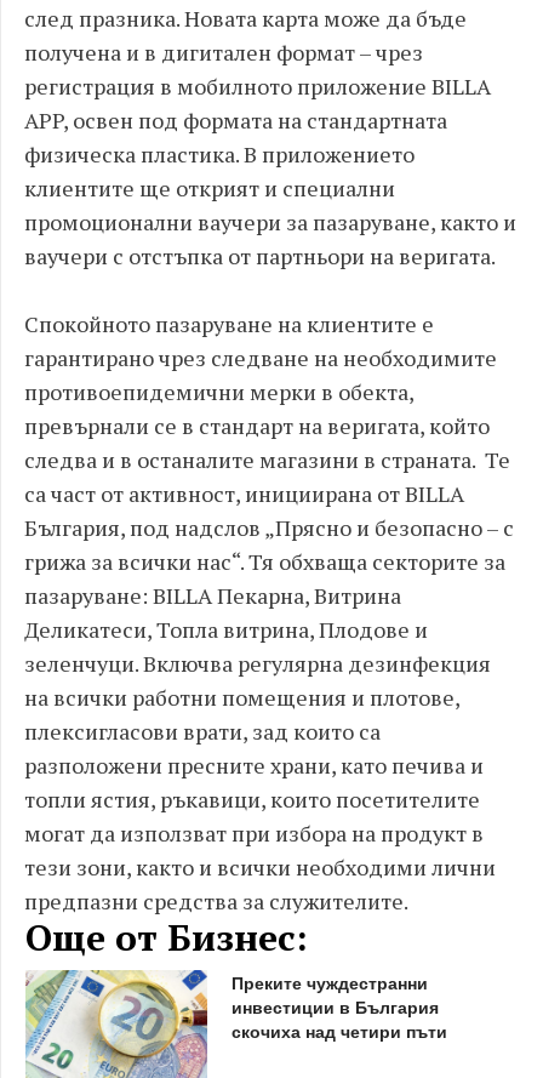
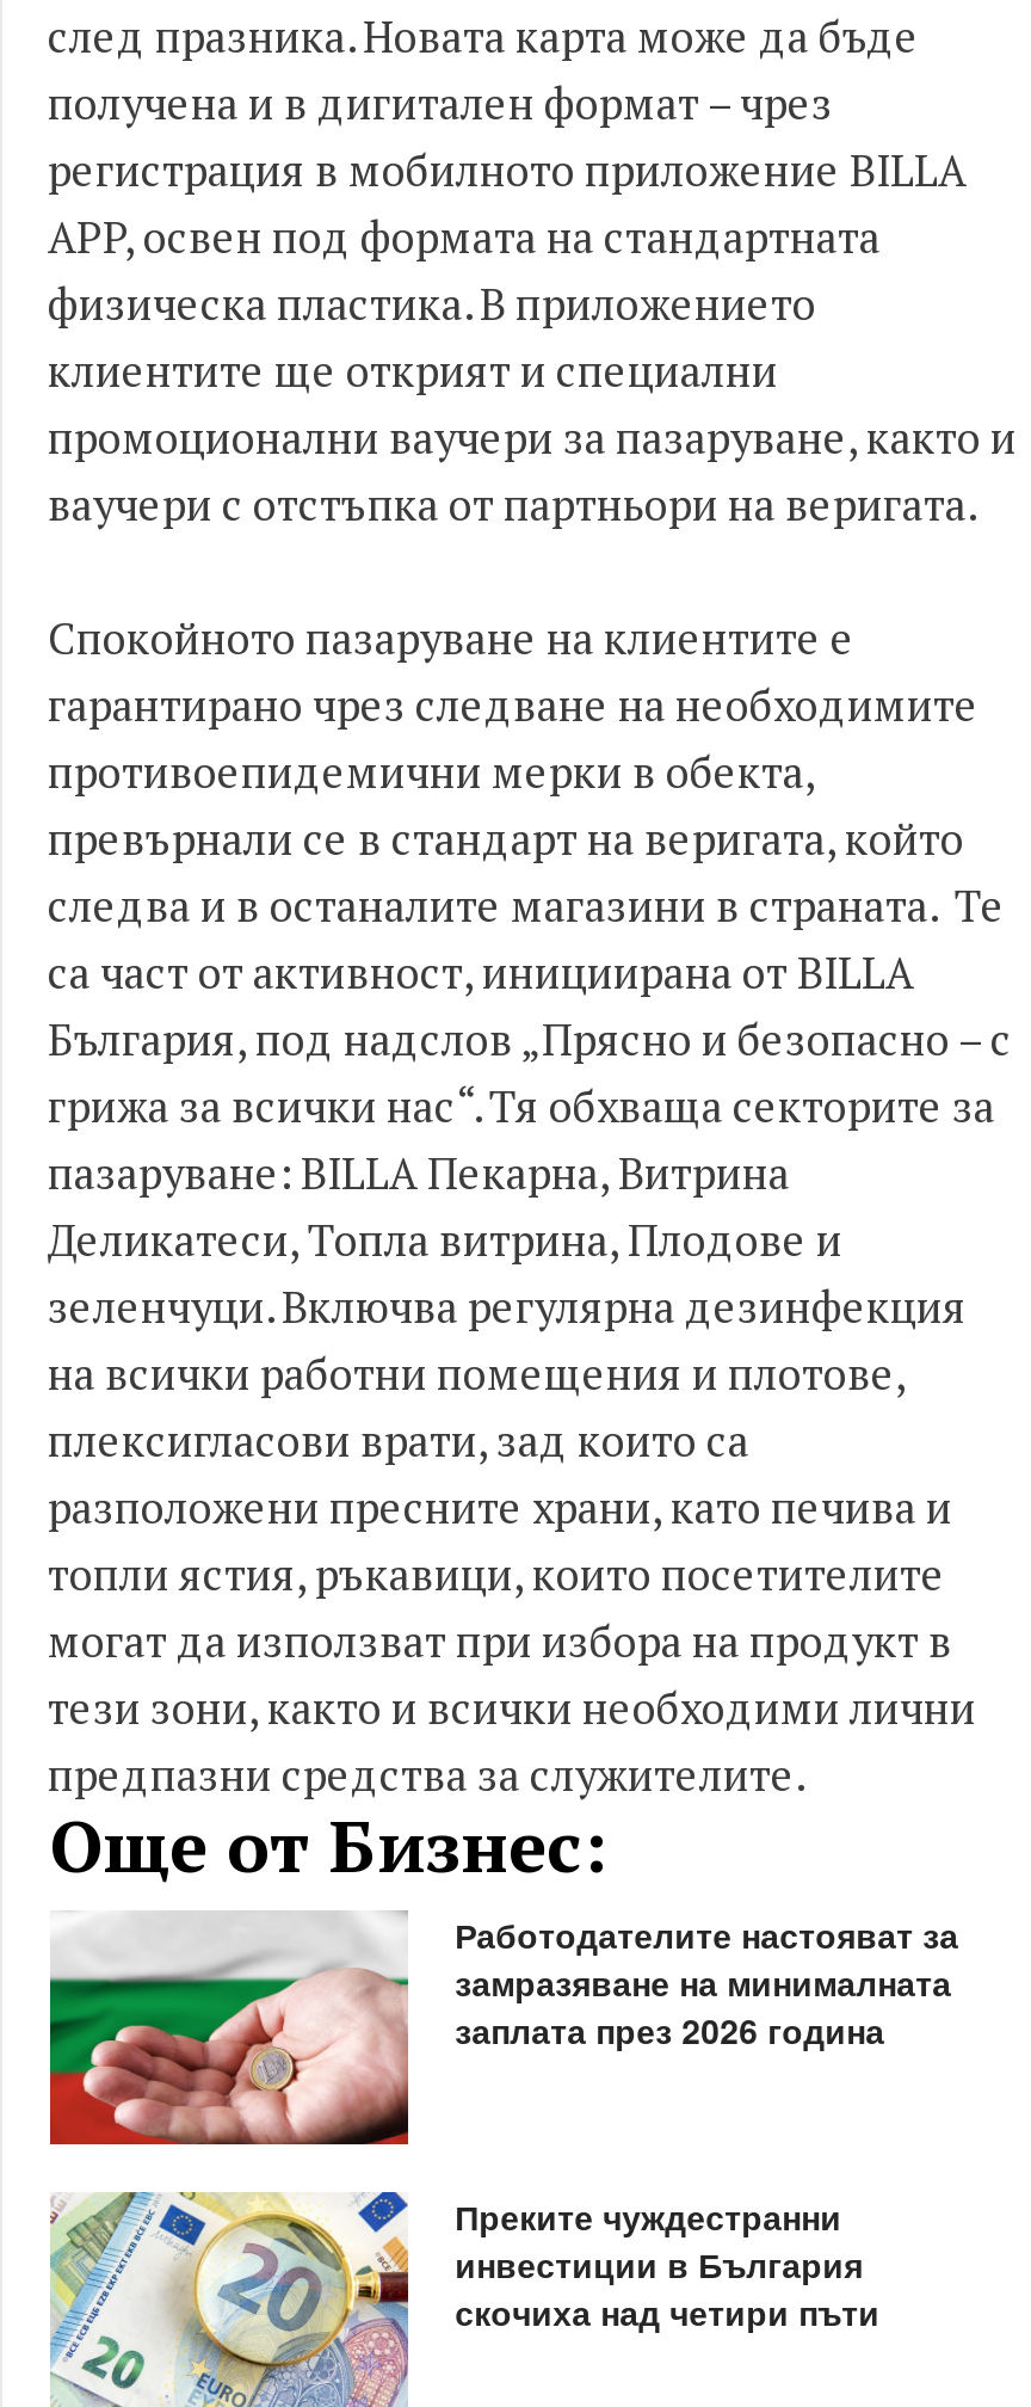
+ [image]
+ Работодателите настояват за
+ замразяване на минималната
+ заплата през 2026 година
